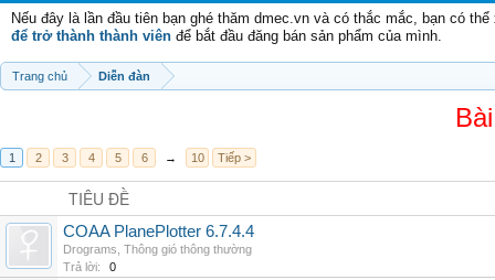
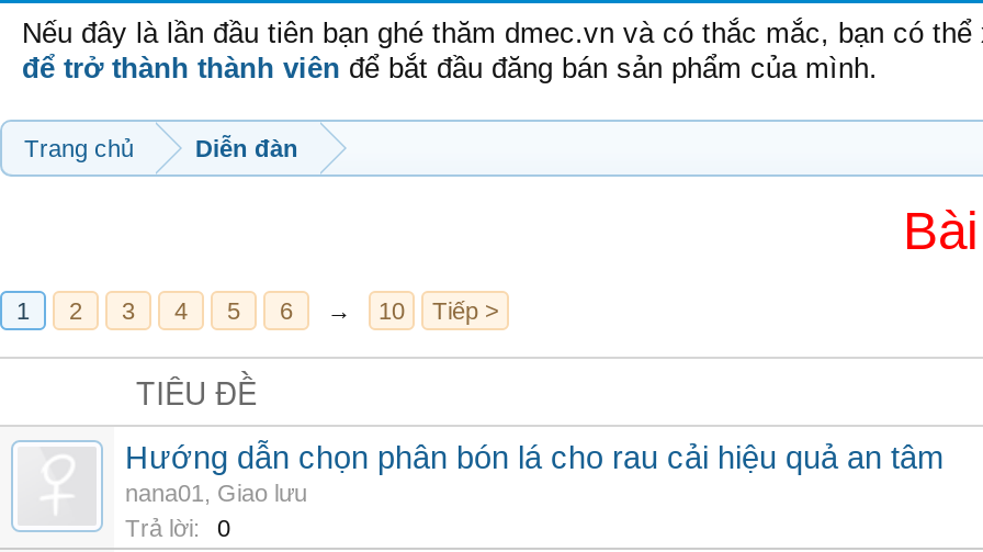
- COAA PlanePlotter 6.7.4.4
- Drograms, Thông gió thông thường
+ Hướng dẫn chọn phân bón lá cho rau cải hiệu quả an tâm
+ nana01, Giao lưu
